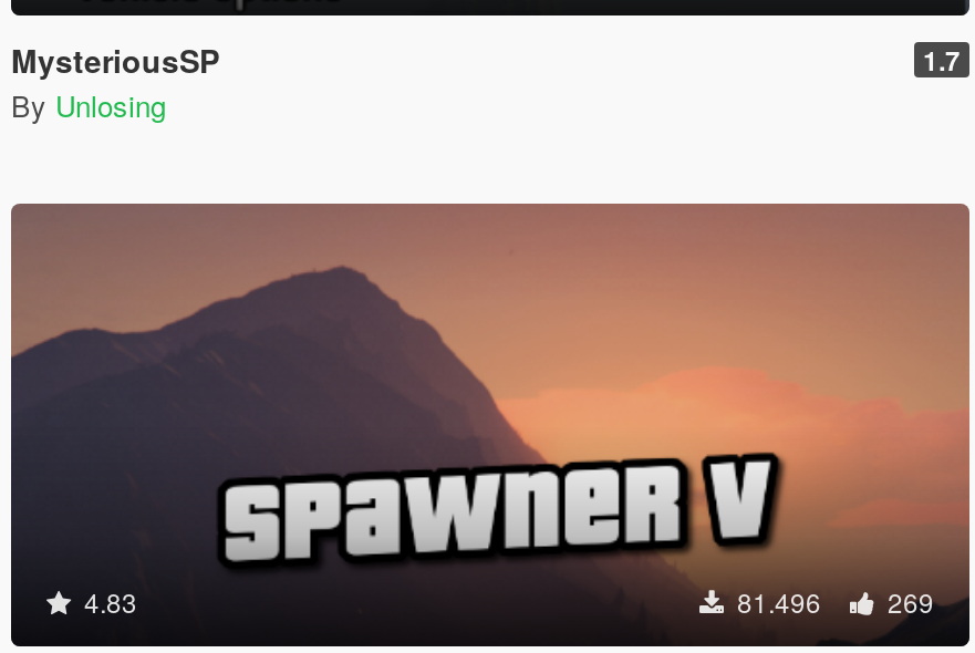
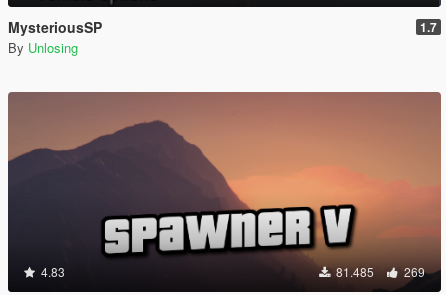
- 81.496 269
+ 81.485 269
